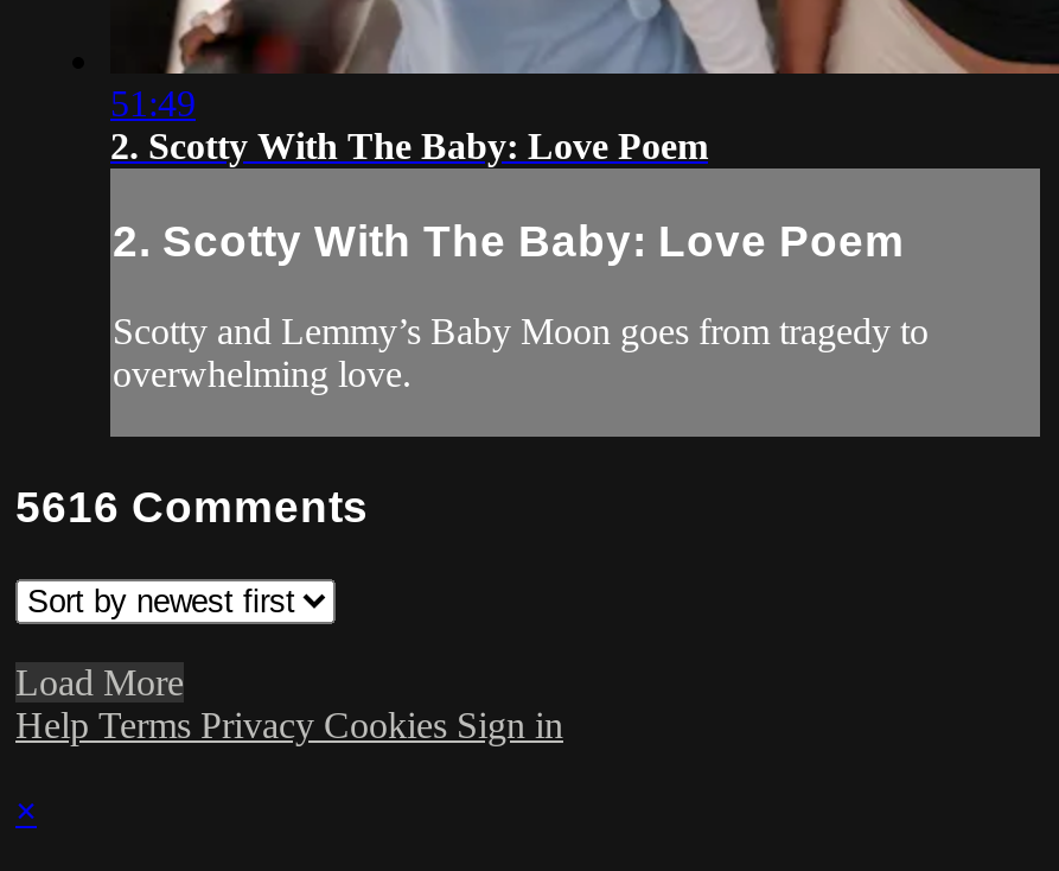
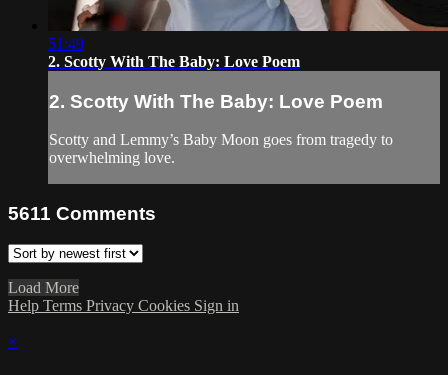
- 5616 Comments
+ 5611 Comments
